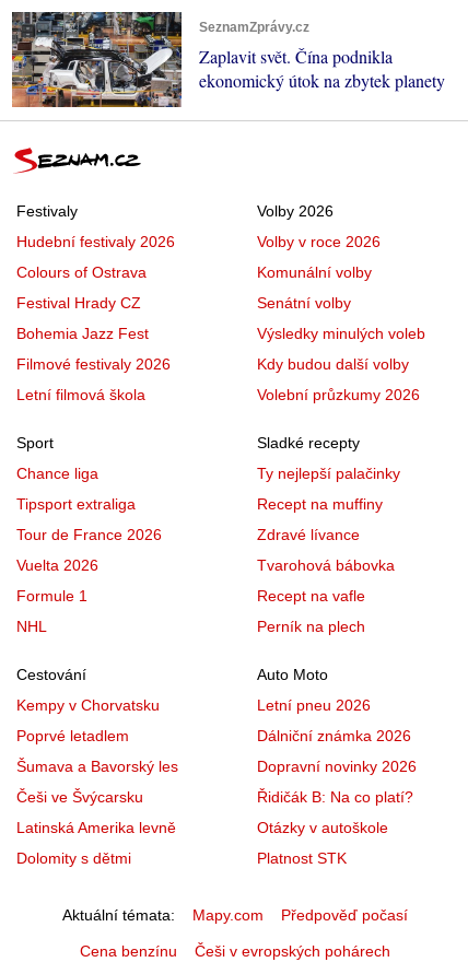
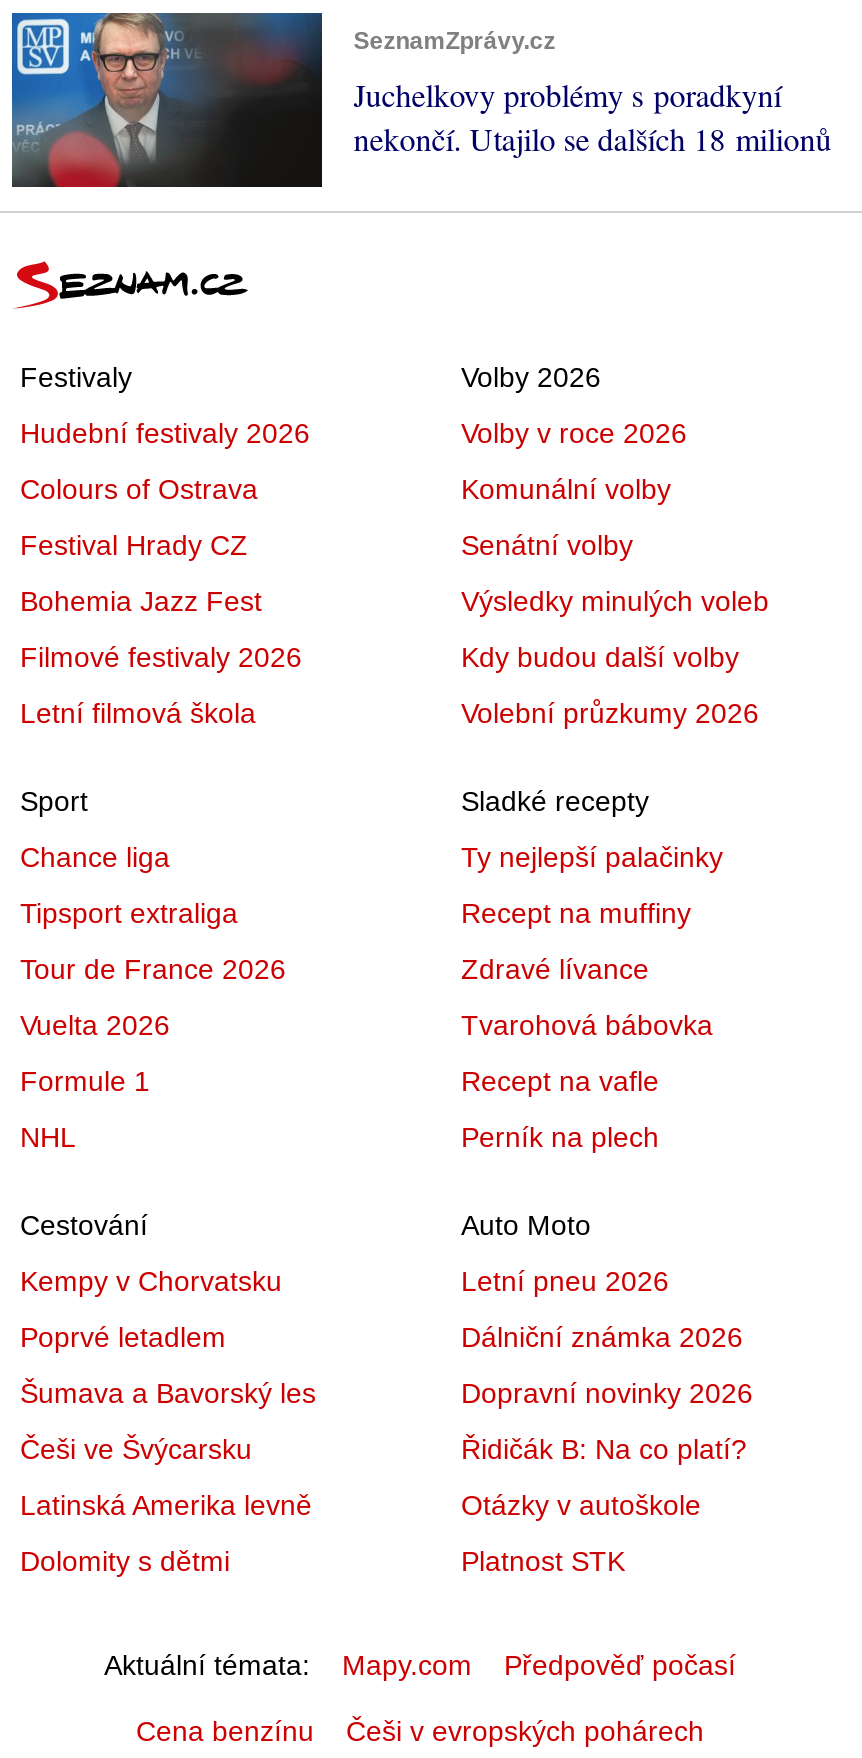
- [image]
- Zaplavit svět. Čína podnikla
- ekonomický útok na zbytek planety
+ [image]
+ Juchelkovy problémy s poradkyní
+ nekončí. Utajilo se dalších 18 milionů
